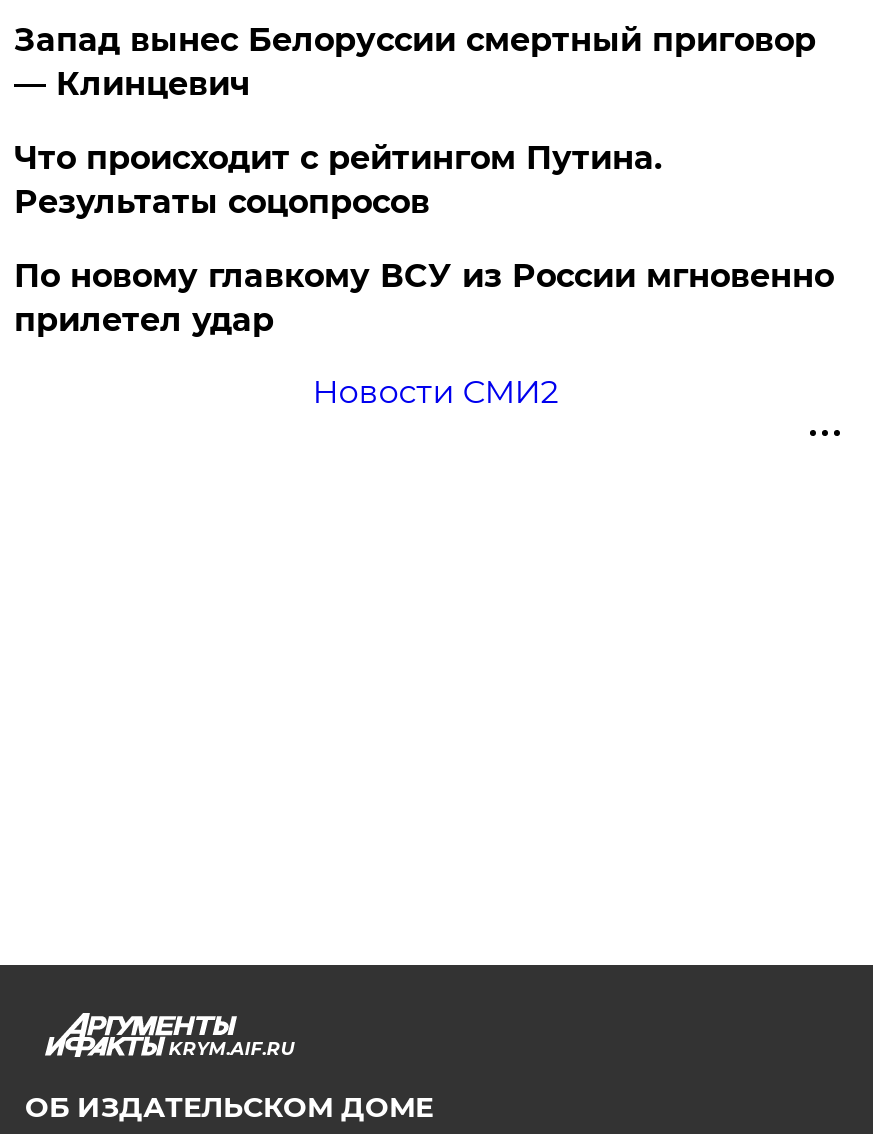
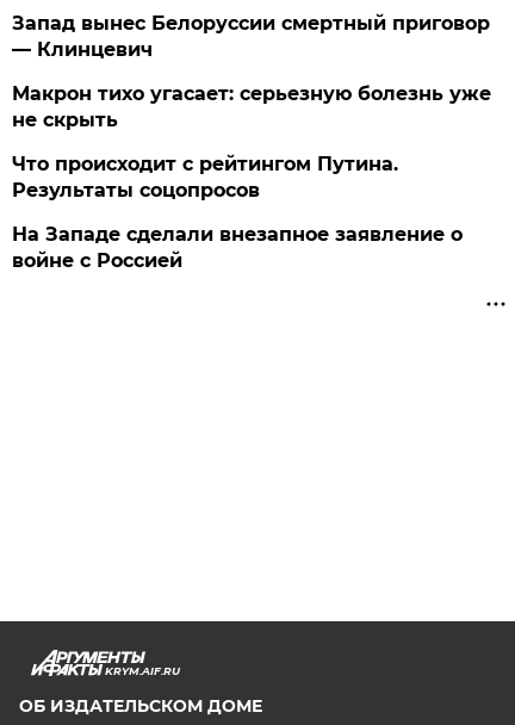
+ Макрон тихо угасает: серьезную болезнь уже
+ не скрыть

moved down: Что происходит с рейтингом Путина. | Результаты соцопросов

- По новому главкому ВСУ из России мгновенно
- прилетел удар
- Новости СМИ2
+ На Западе сделали внезапное заявление о
+ войне с Россией
